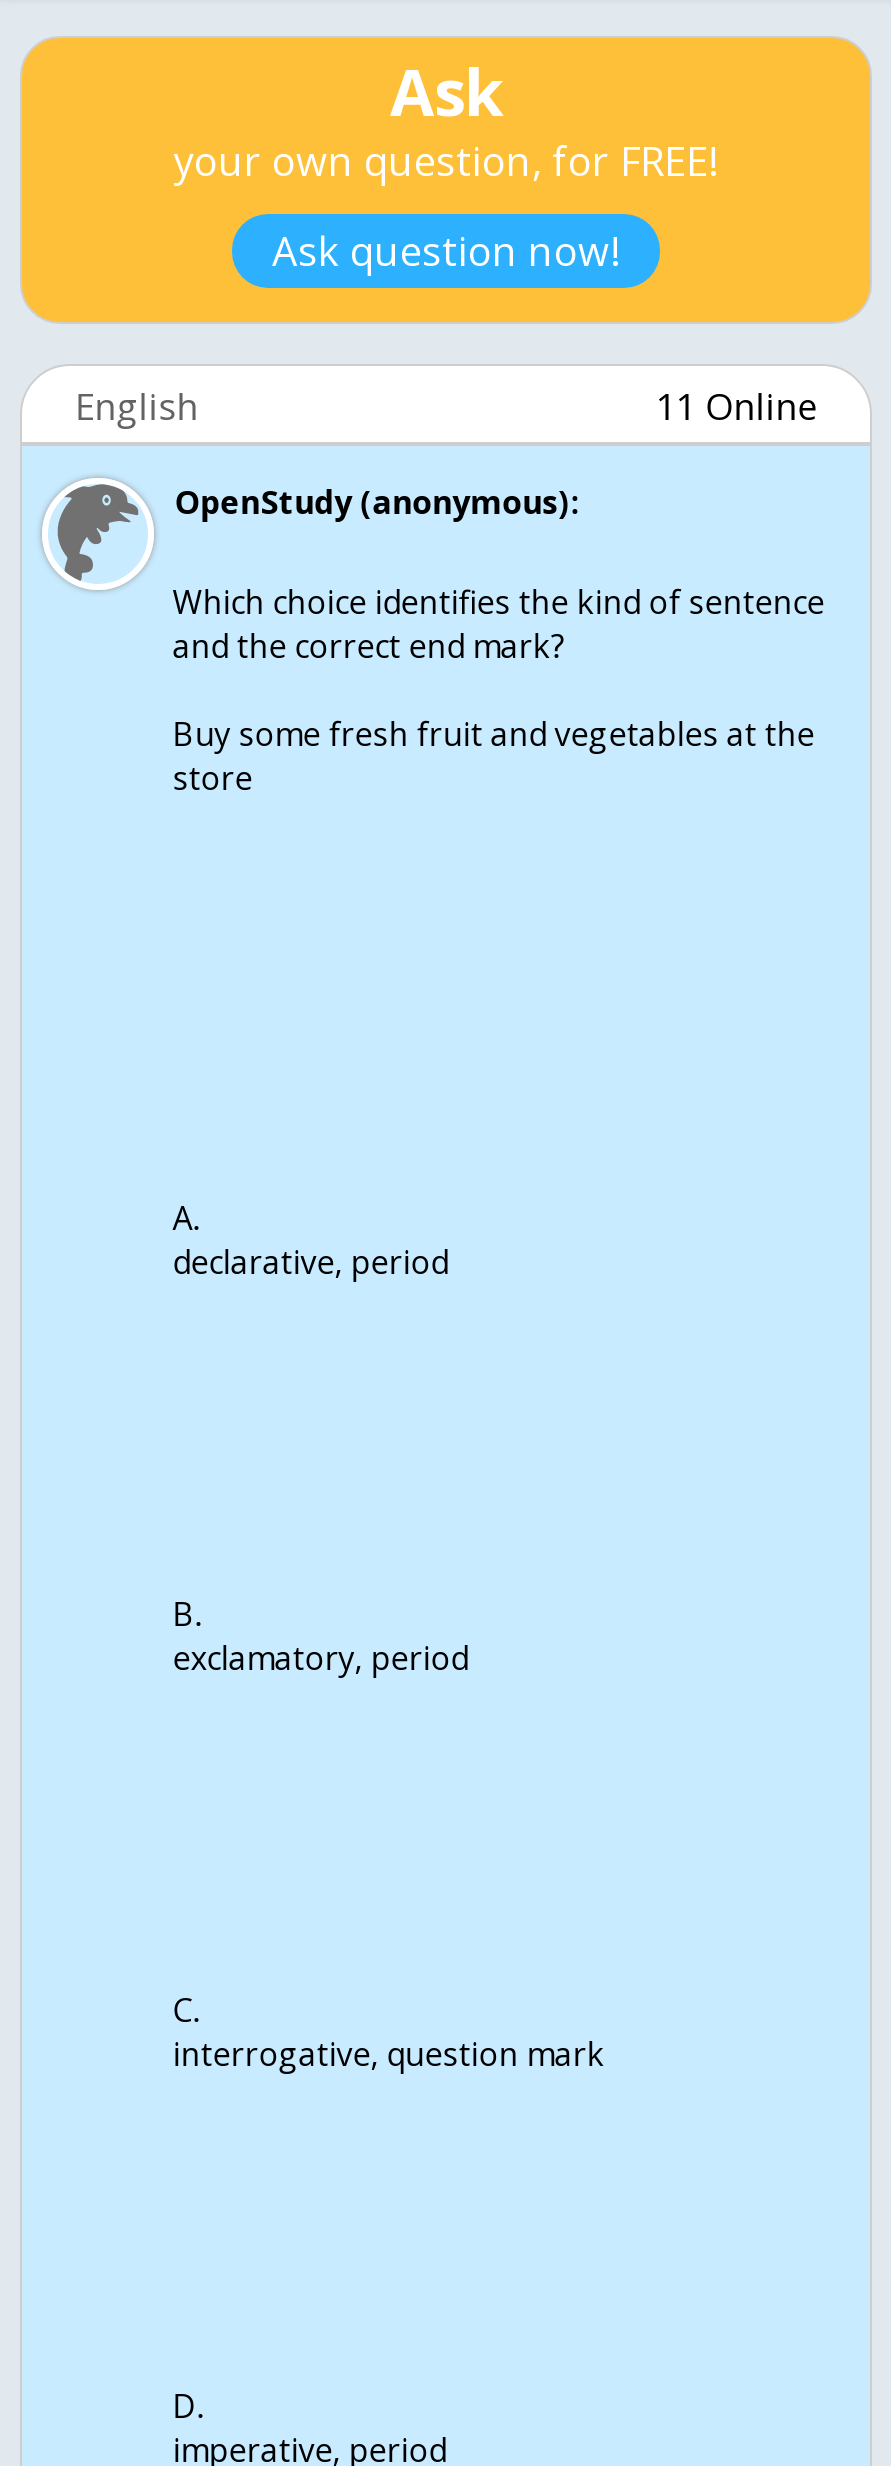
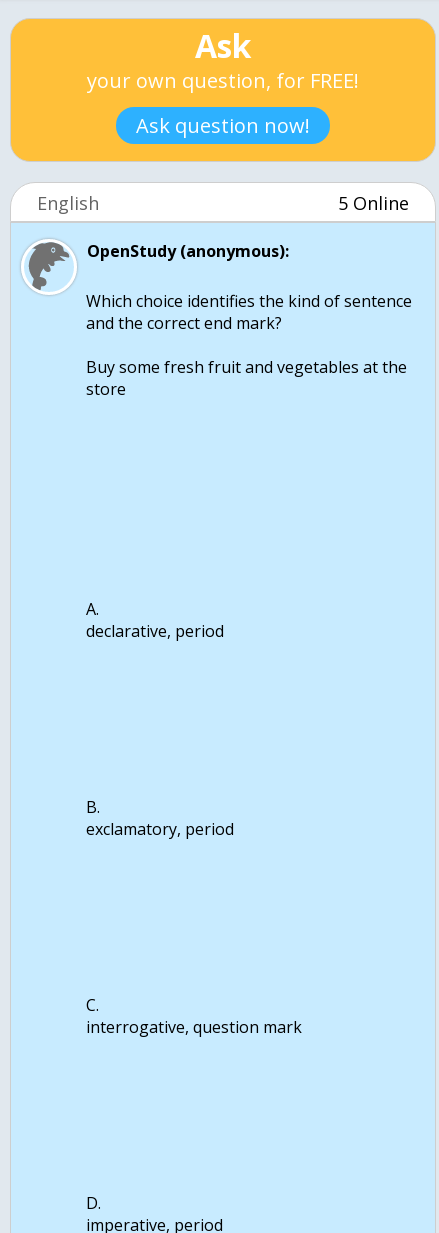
- 11 Online
+ 5 Online
